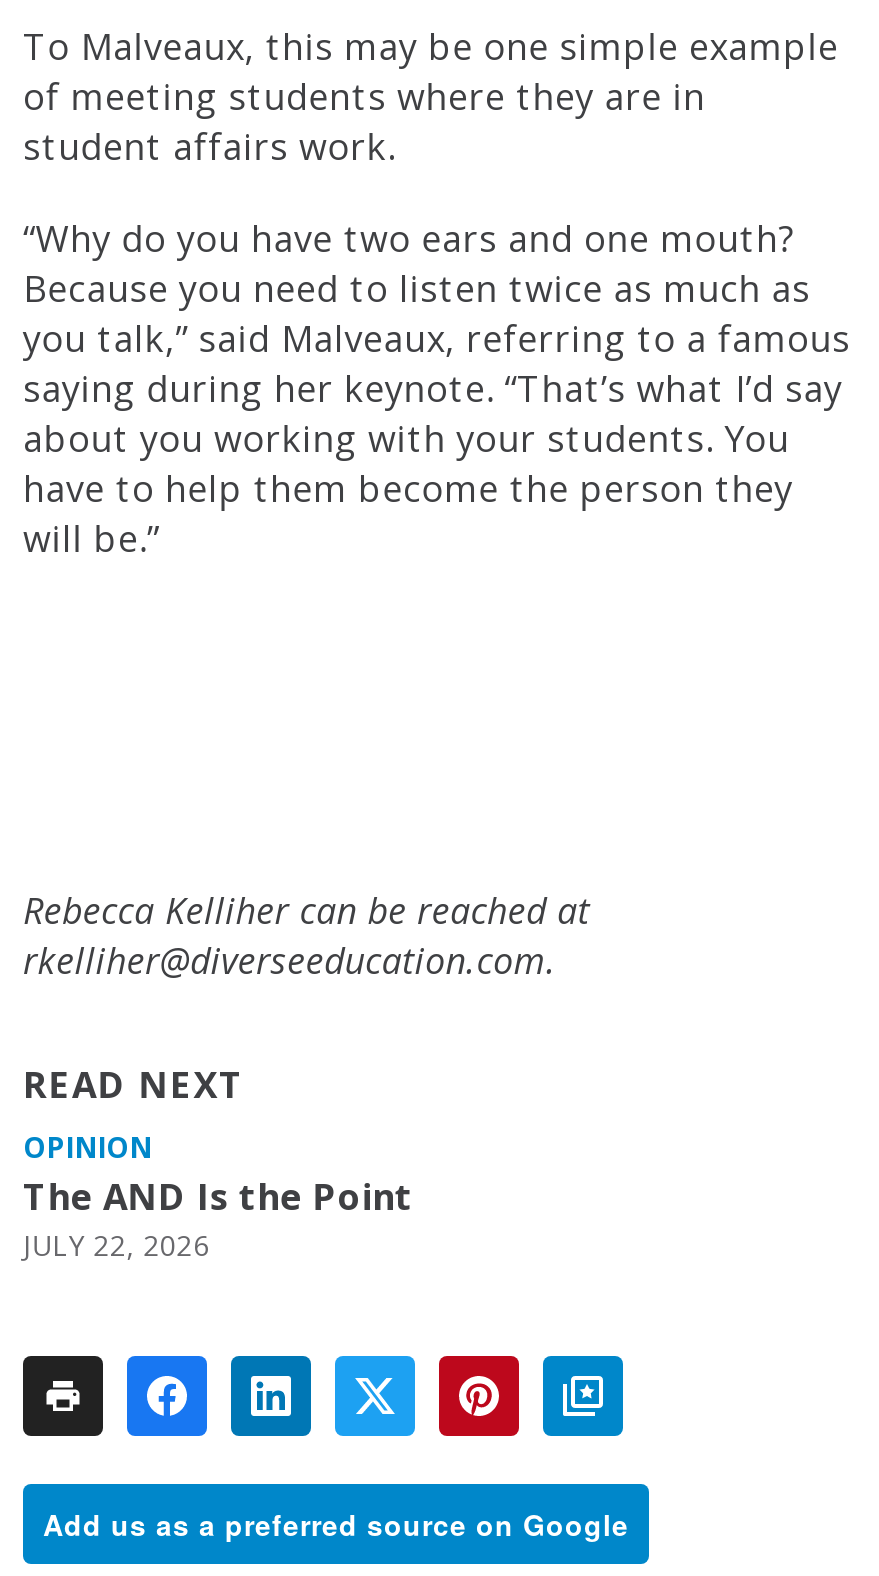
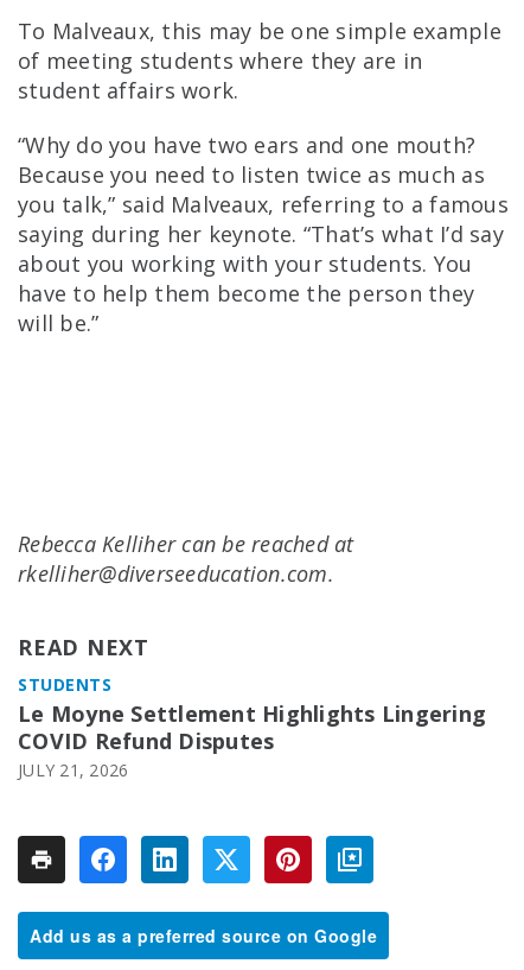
- OPINION
- The AND Is the Point
- JULY 22, 2026
+ STUDENTS
+ Le Moyne Settlement Highlights Lingering
+ COVID Refund Disputes
+ JULY 21, 2026
